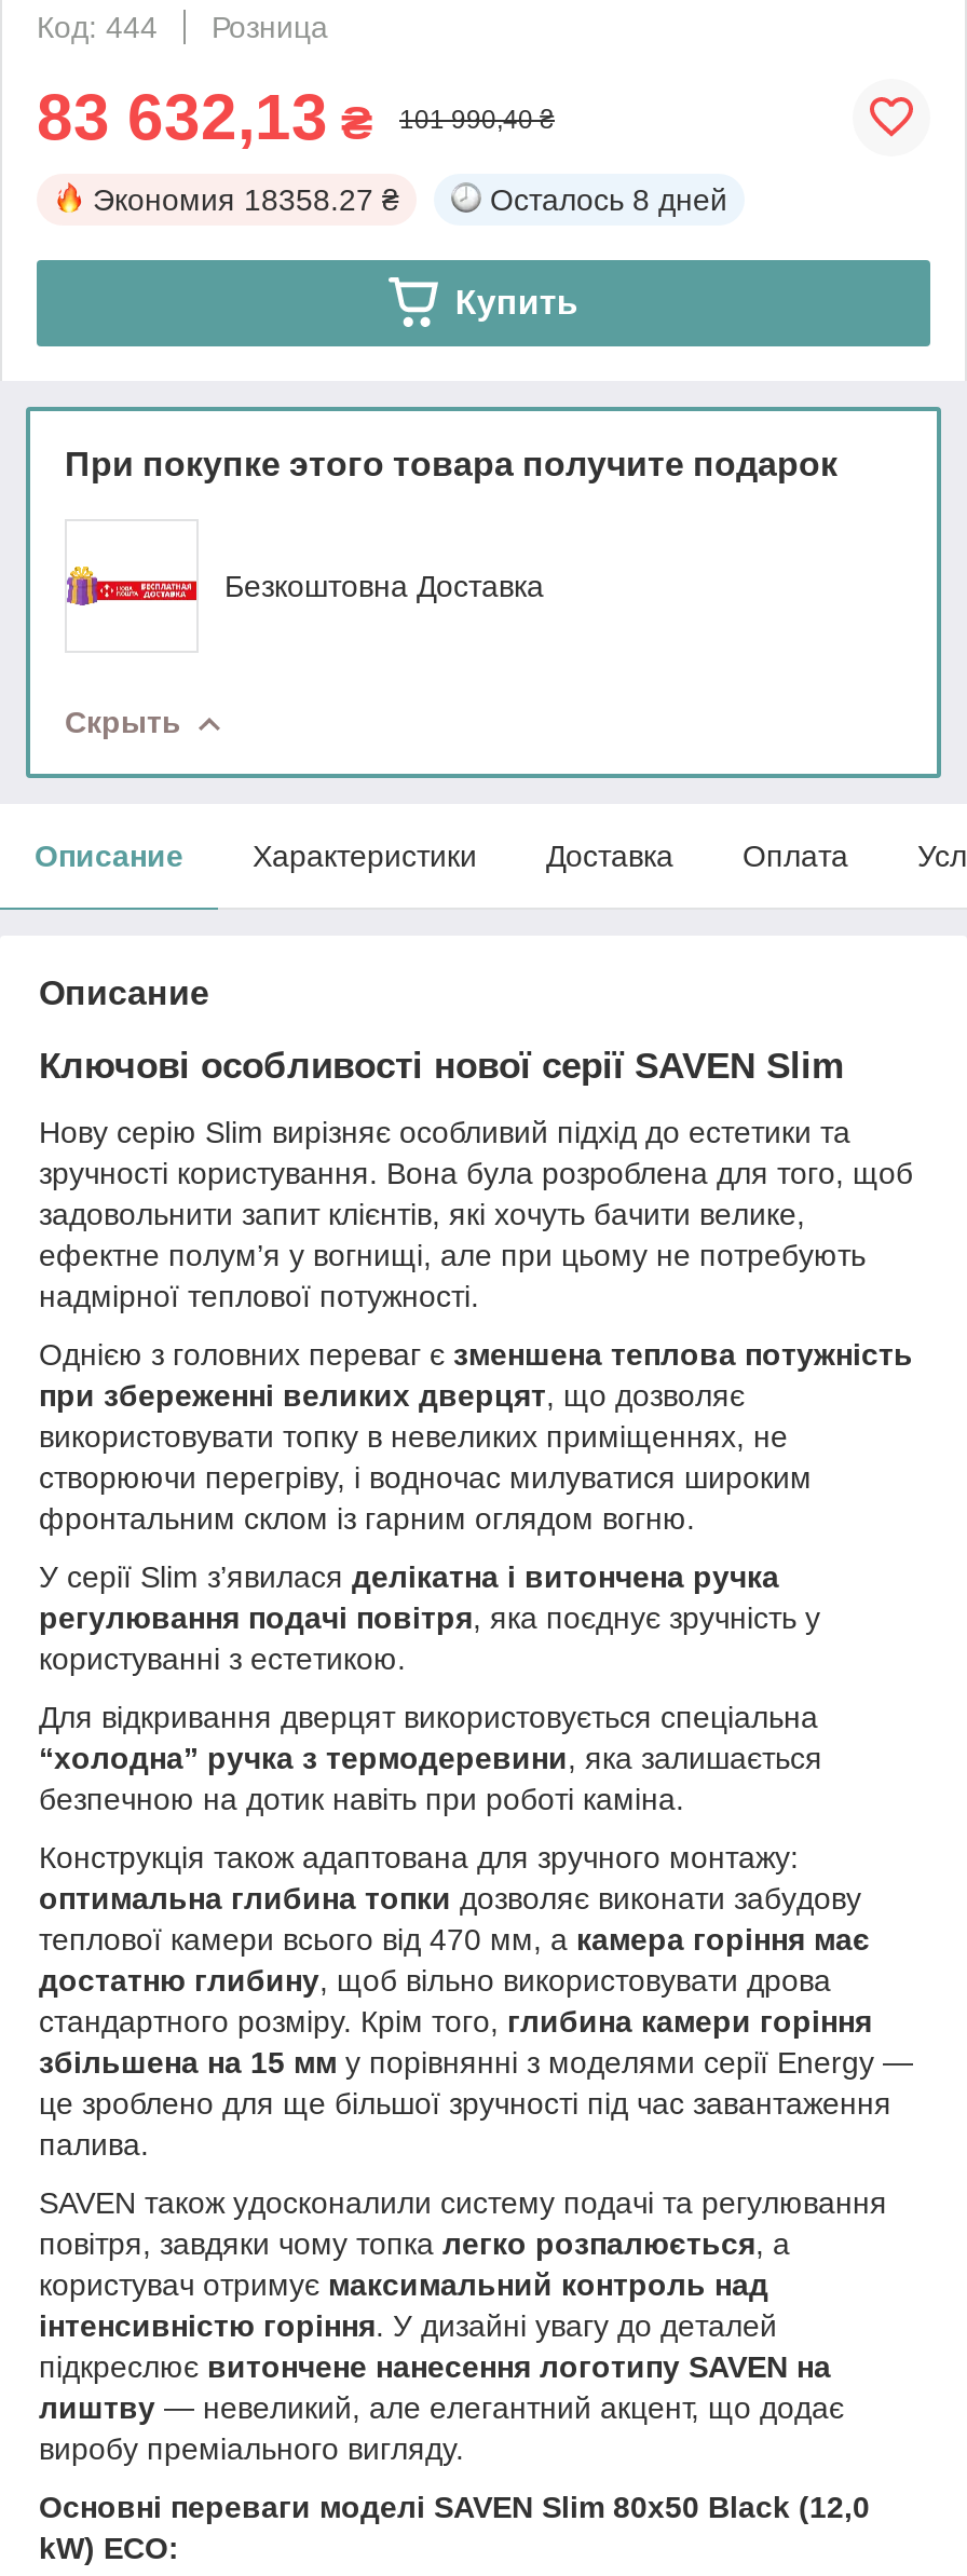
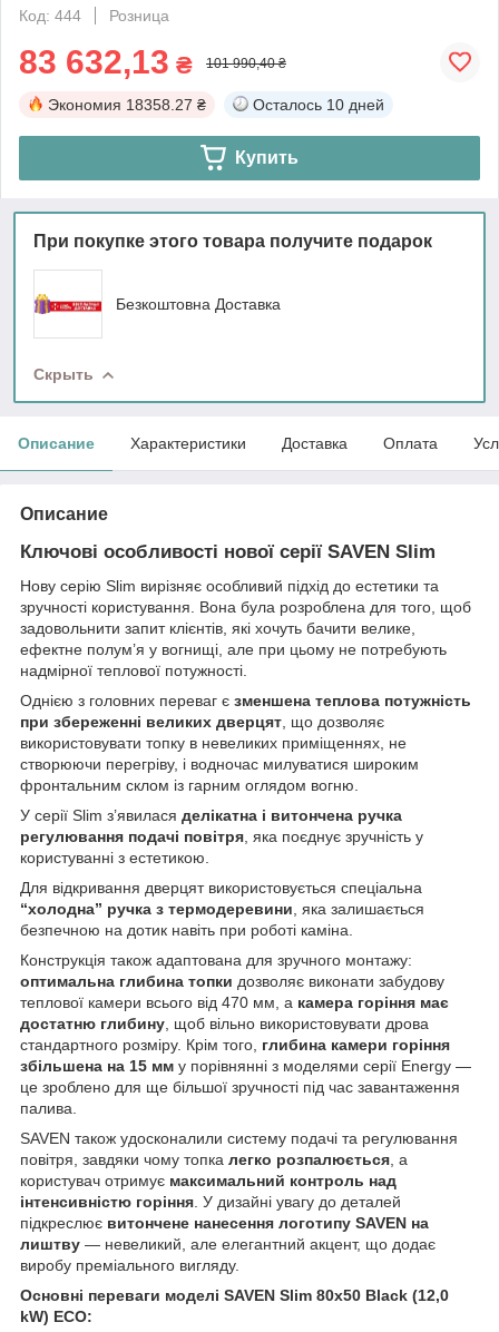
- Осталось 8 дней
+ Осталось 10 дней
